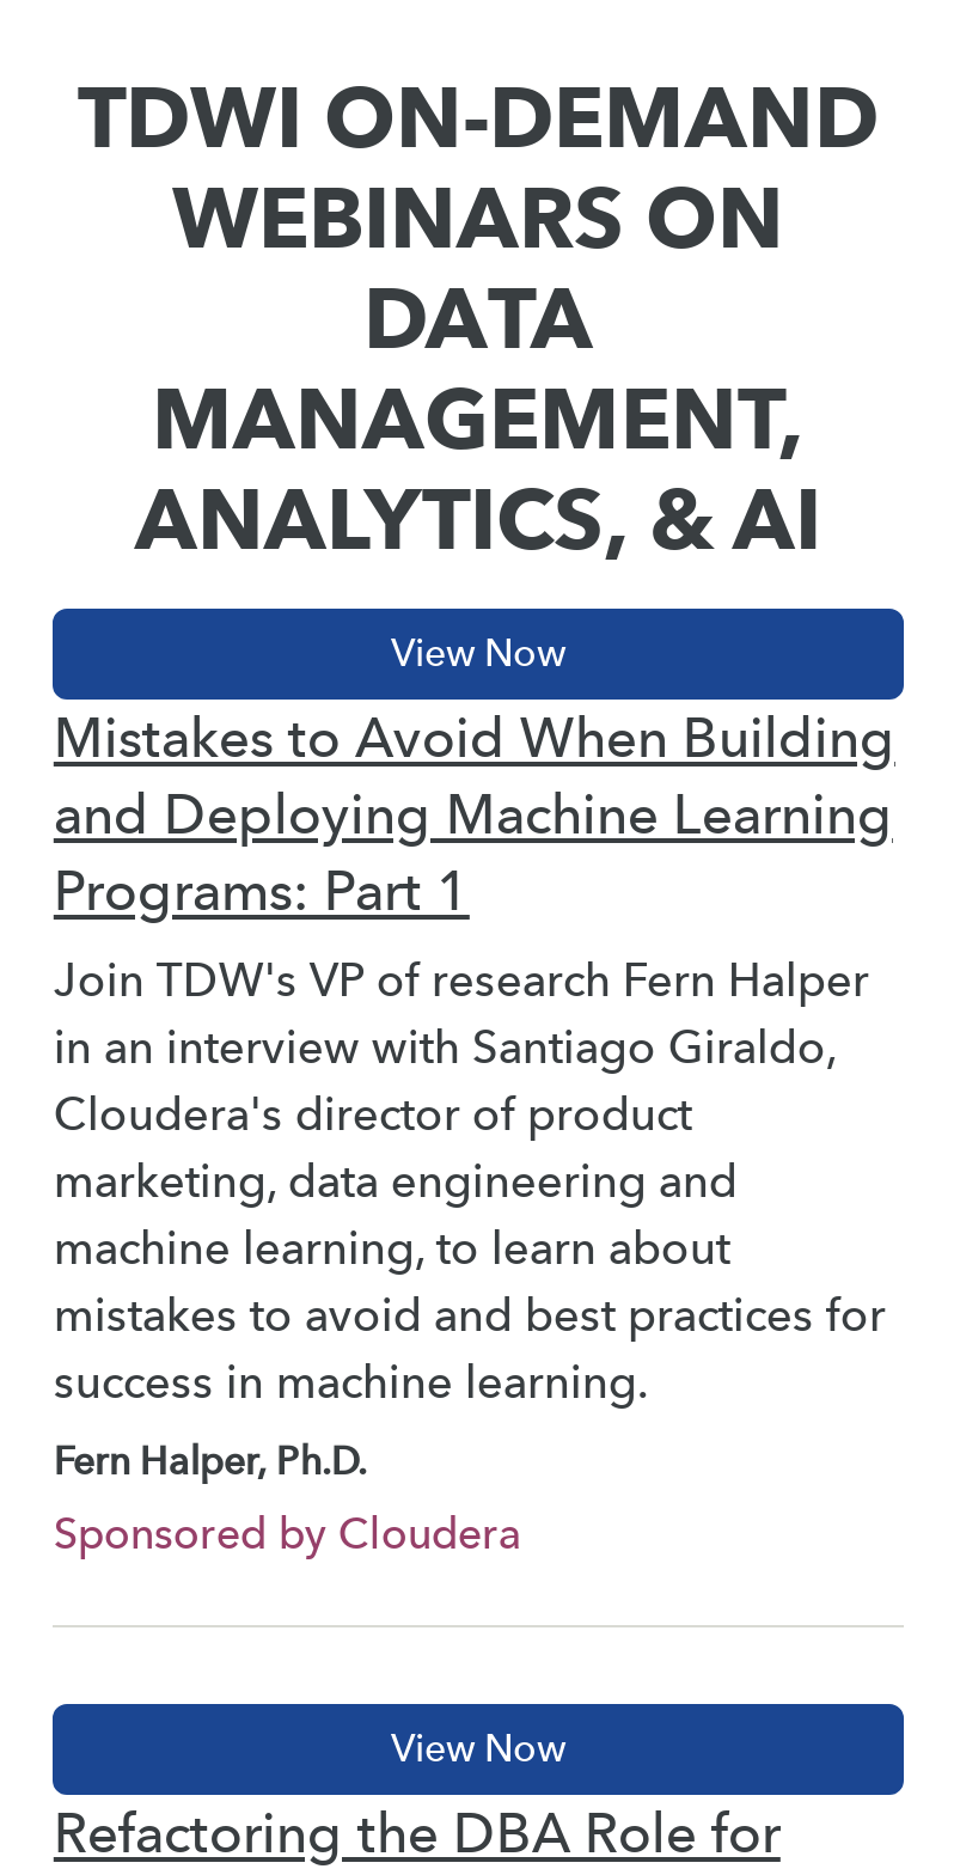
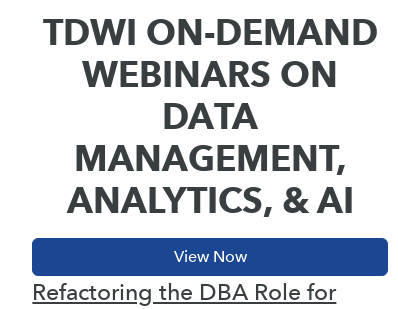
- Mistakes to Avoid When Building
- and Deploying Machine Learning
- Programs: Part 1
- Join TDW's VP of research Fern Halper
- in an interview with Santiago Giraldo,
- Cloudera's director of product
- marketing, data engineering and
- machine learning, to learn about
- mistakes to avoid and best practices for
- success in machine learning.
- Fern Halper, Ph.D.
- Sponsored by Cloudera
